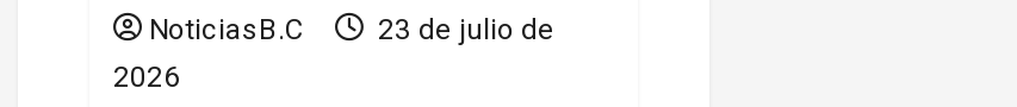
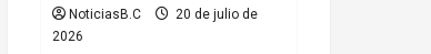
- NoticiasB.C 23 de julio de
+ NoticiasB.C 20 de julio de
